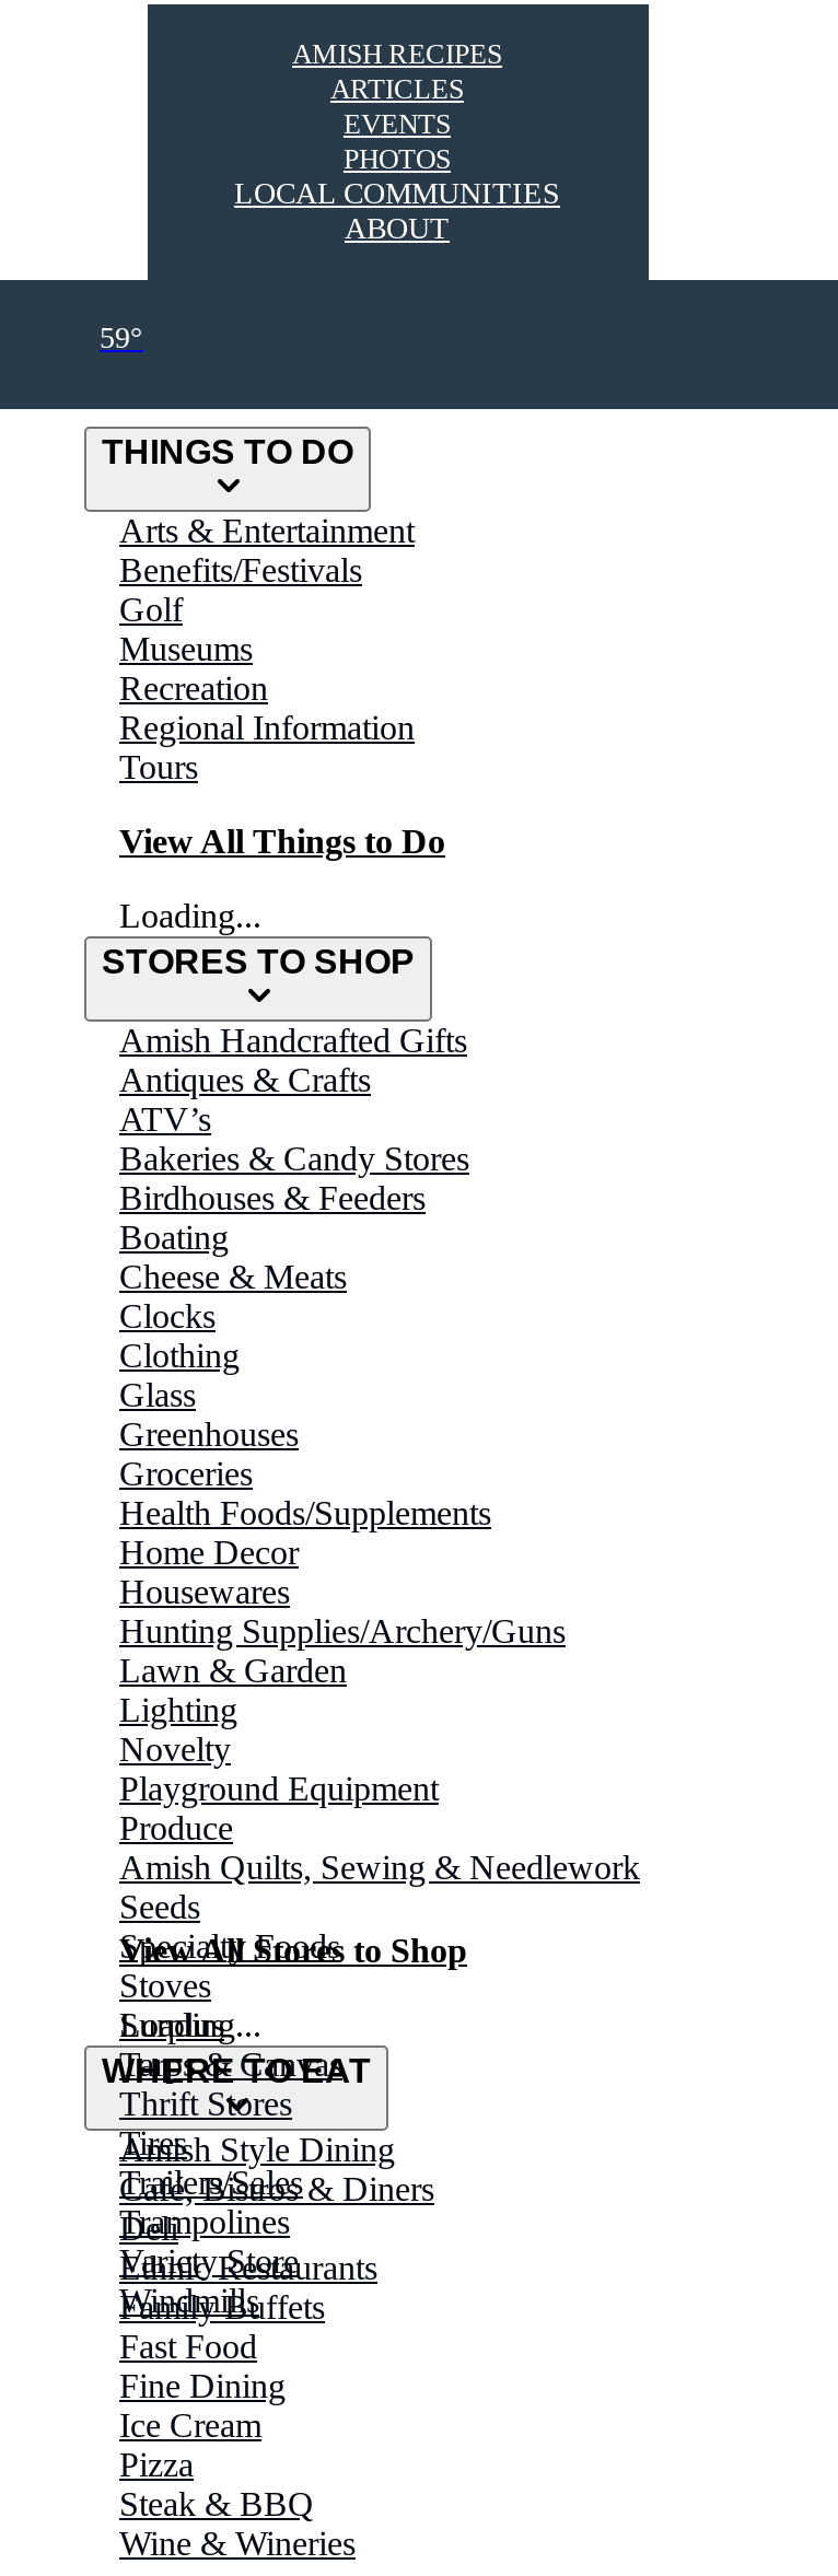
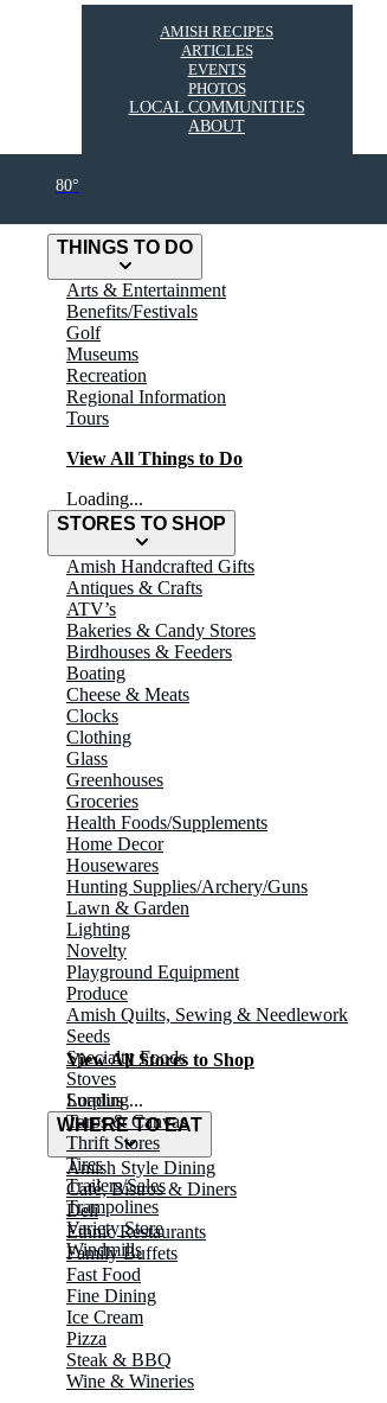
- 59°
+ 80°
